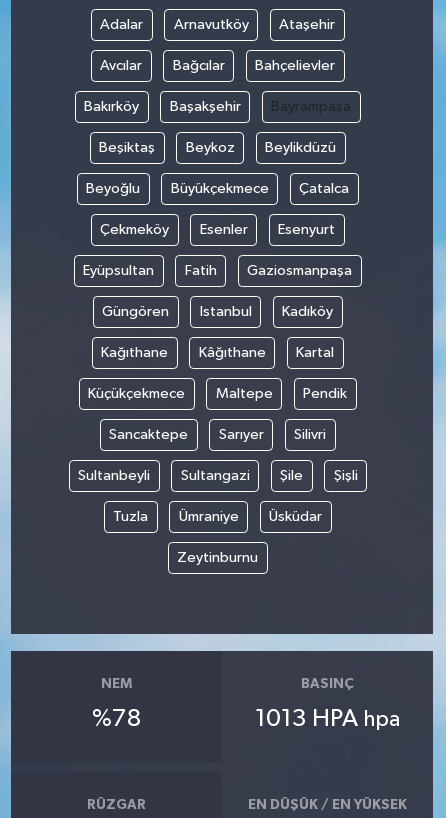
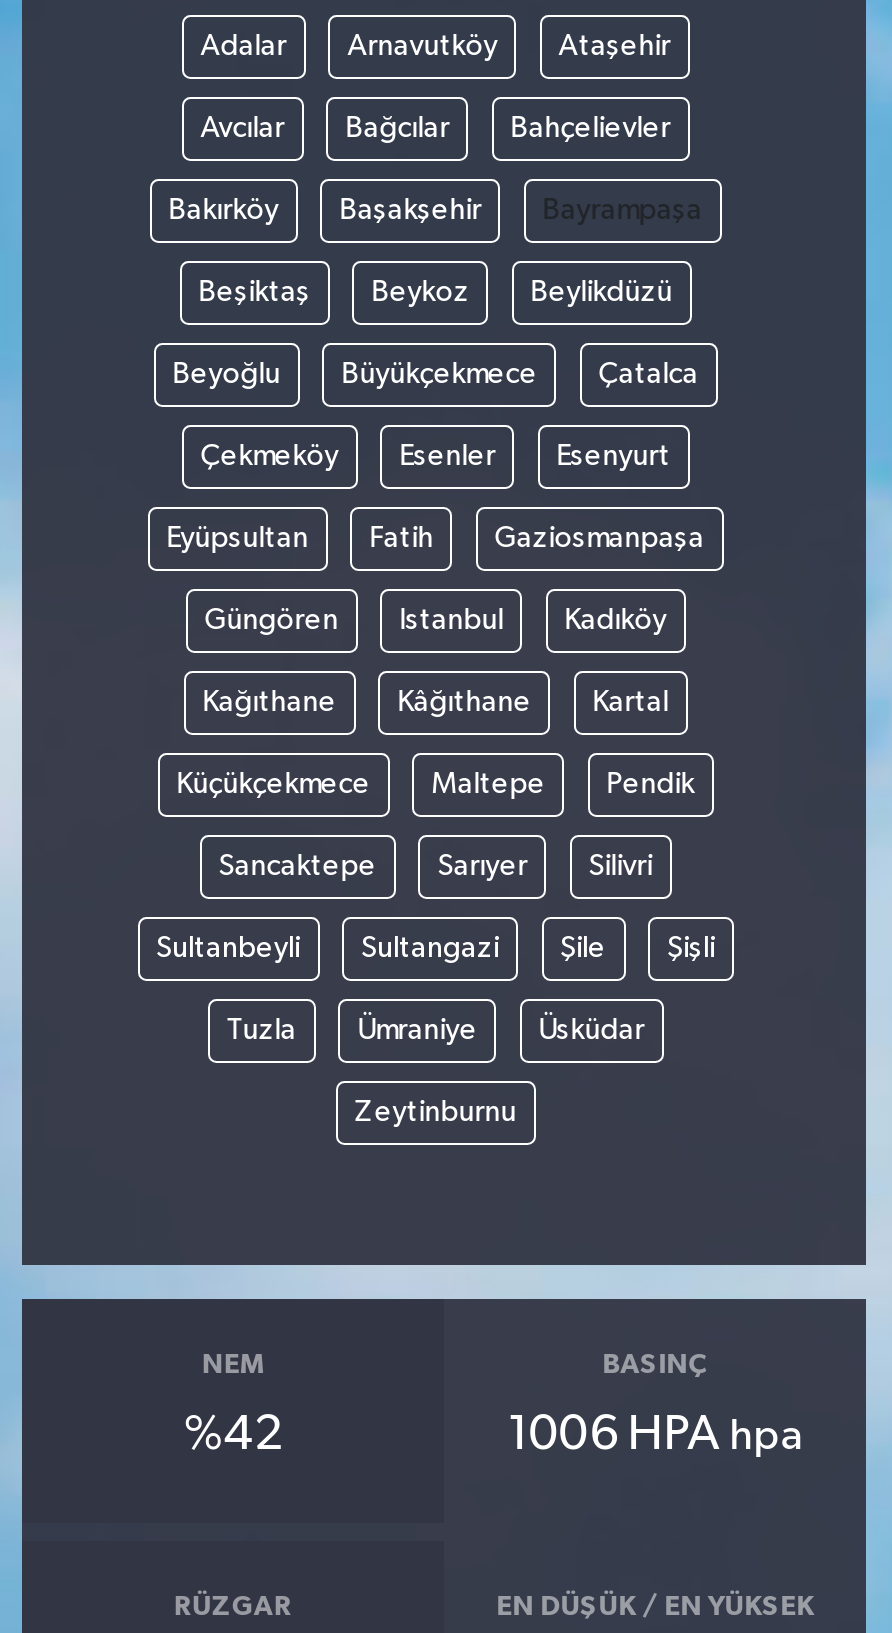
- %78
+ %42

- 1013 HPA hpa
+ 1006 HPA hpa
